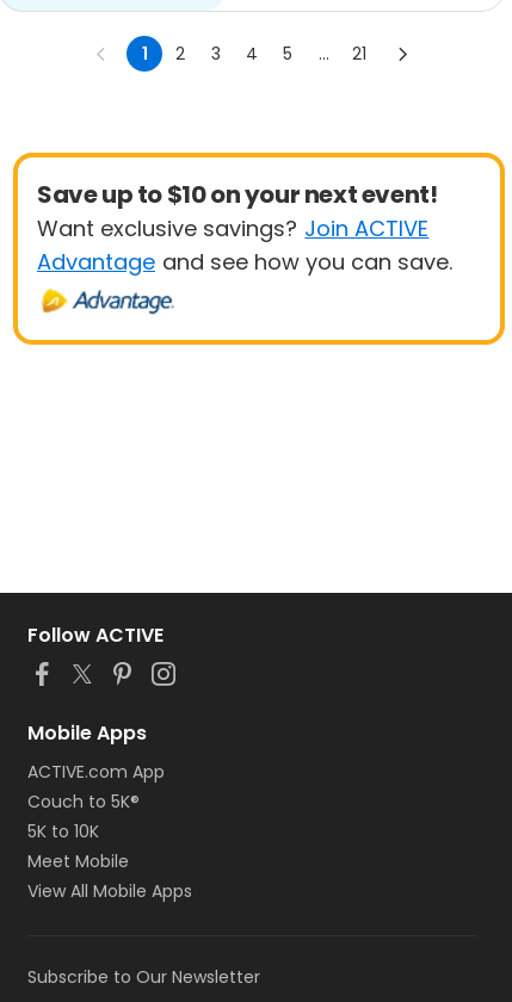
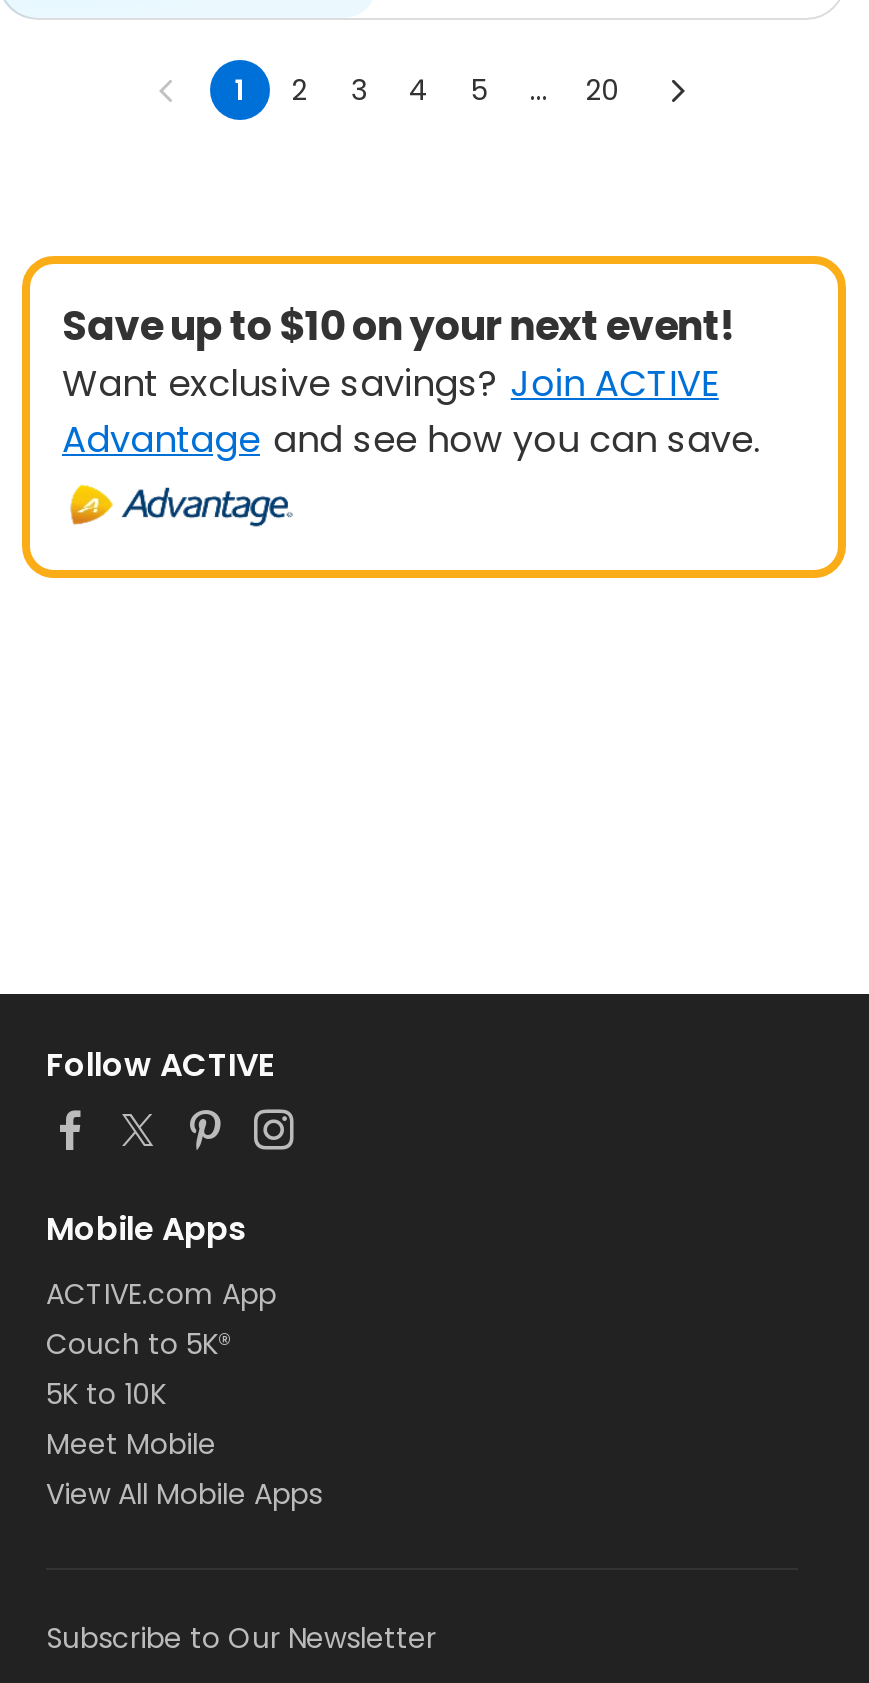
- 21
+ 20
